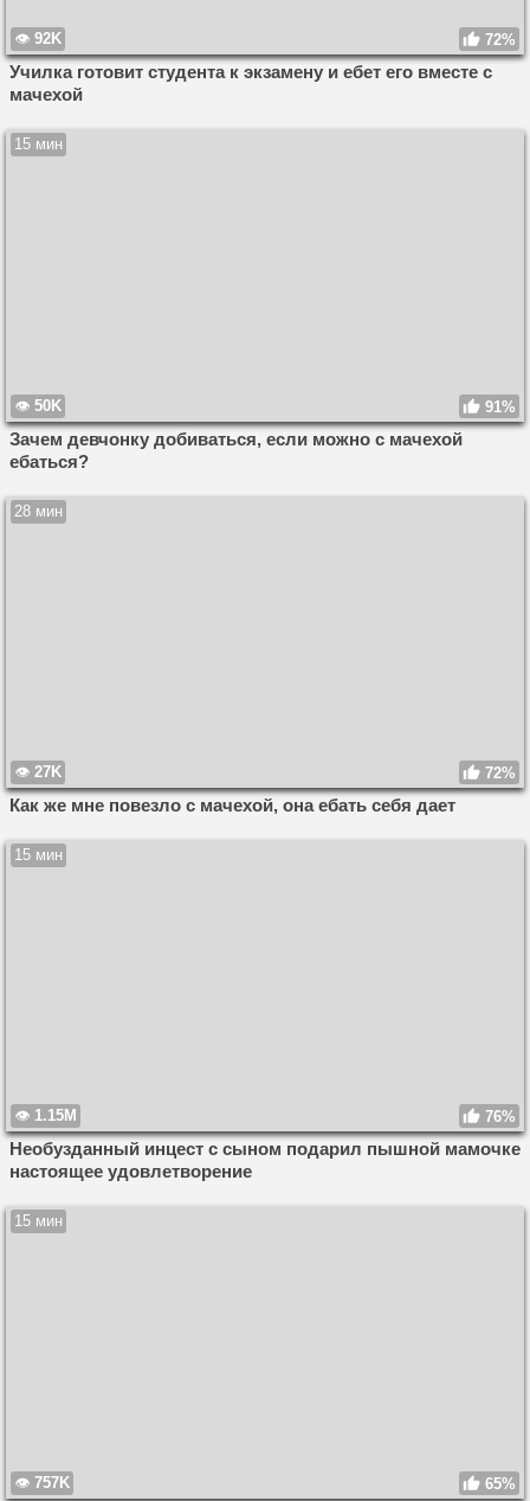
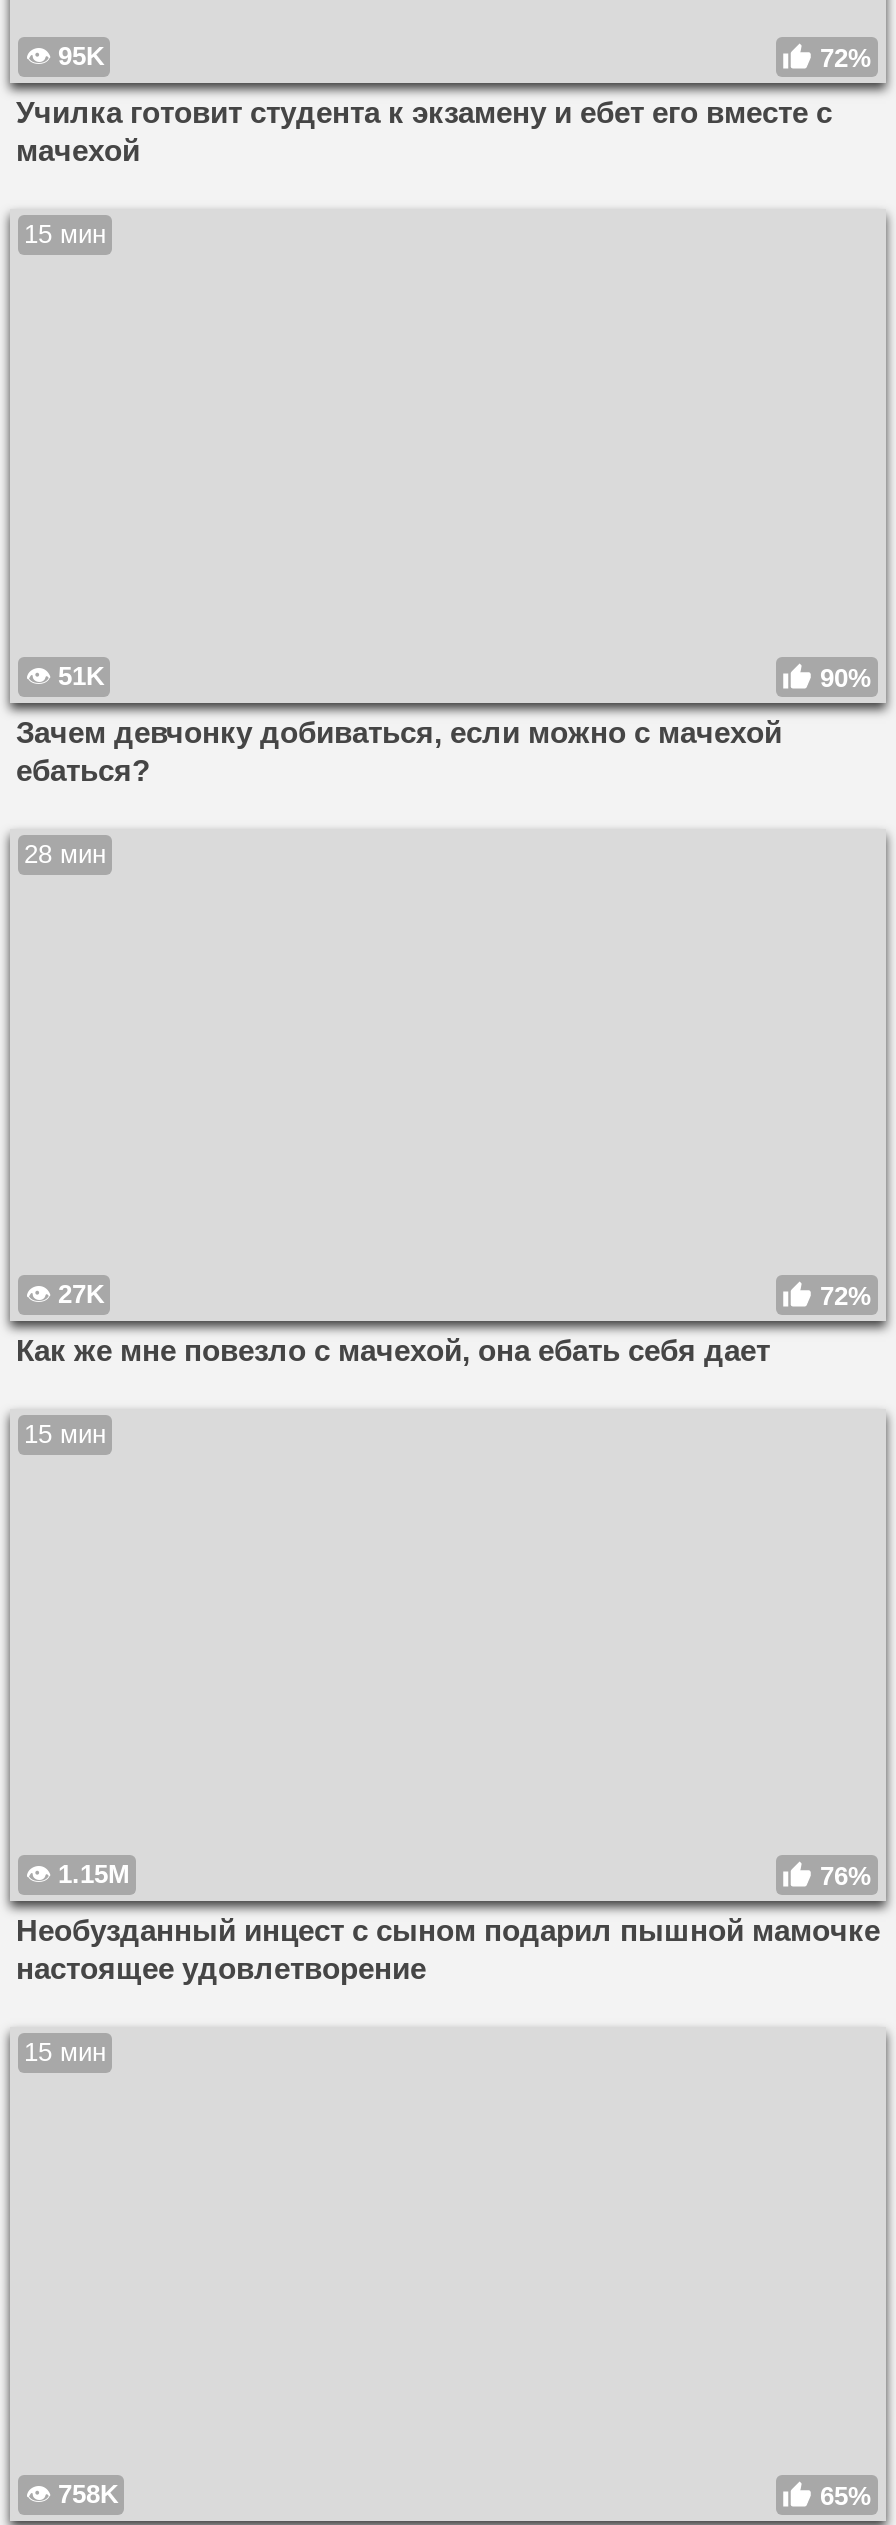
- 92K
+ 95K

- 50K
- 91%
+ 51K
+ 90%

- 757K
+ 758K
